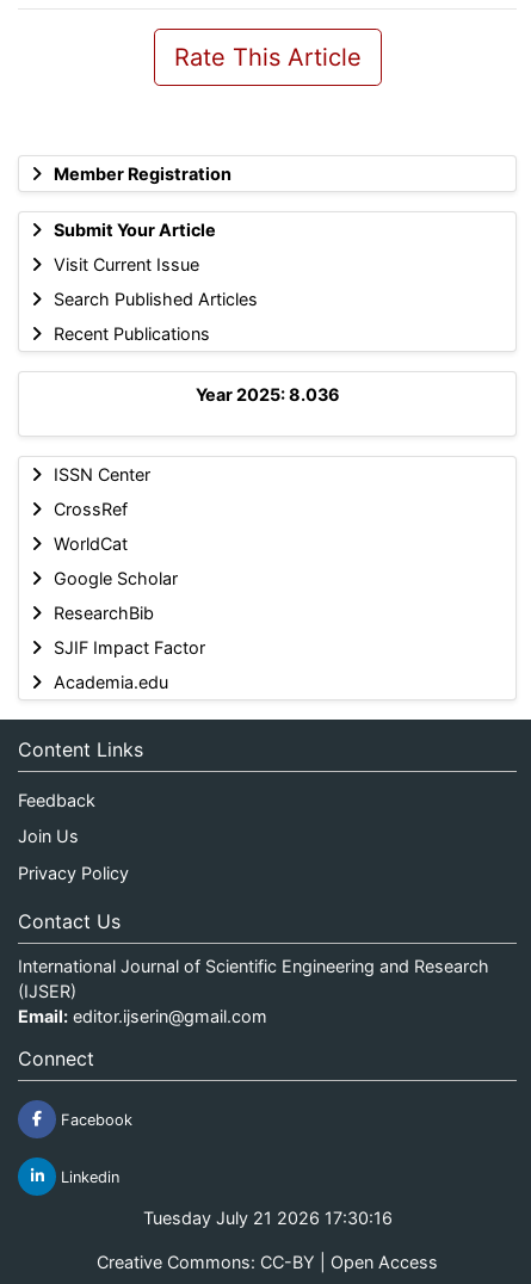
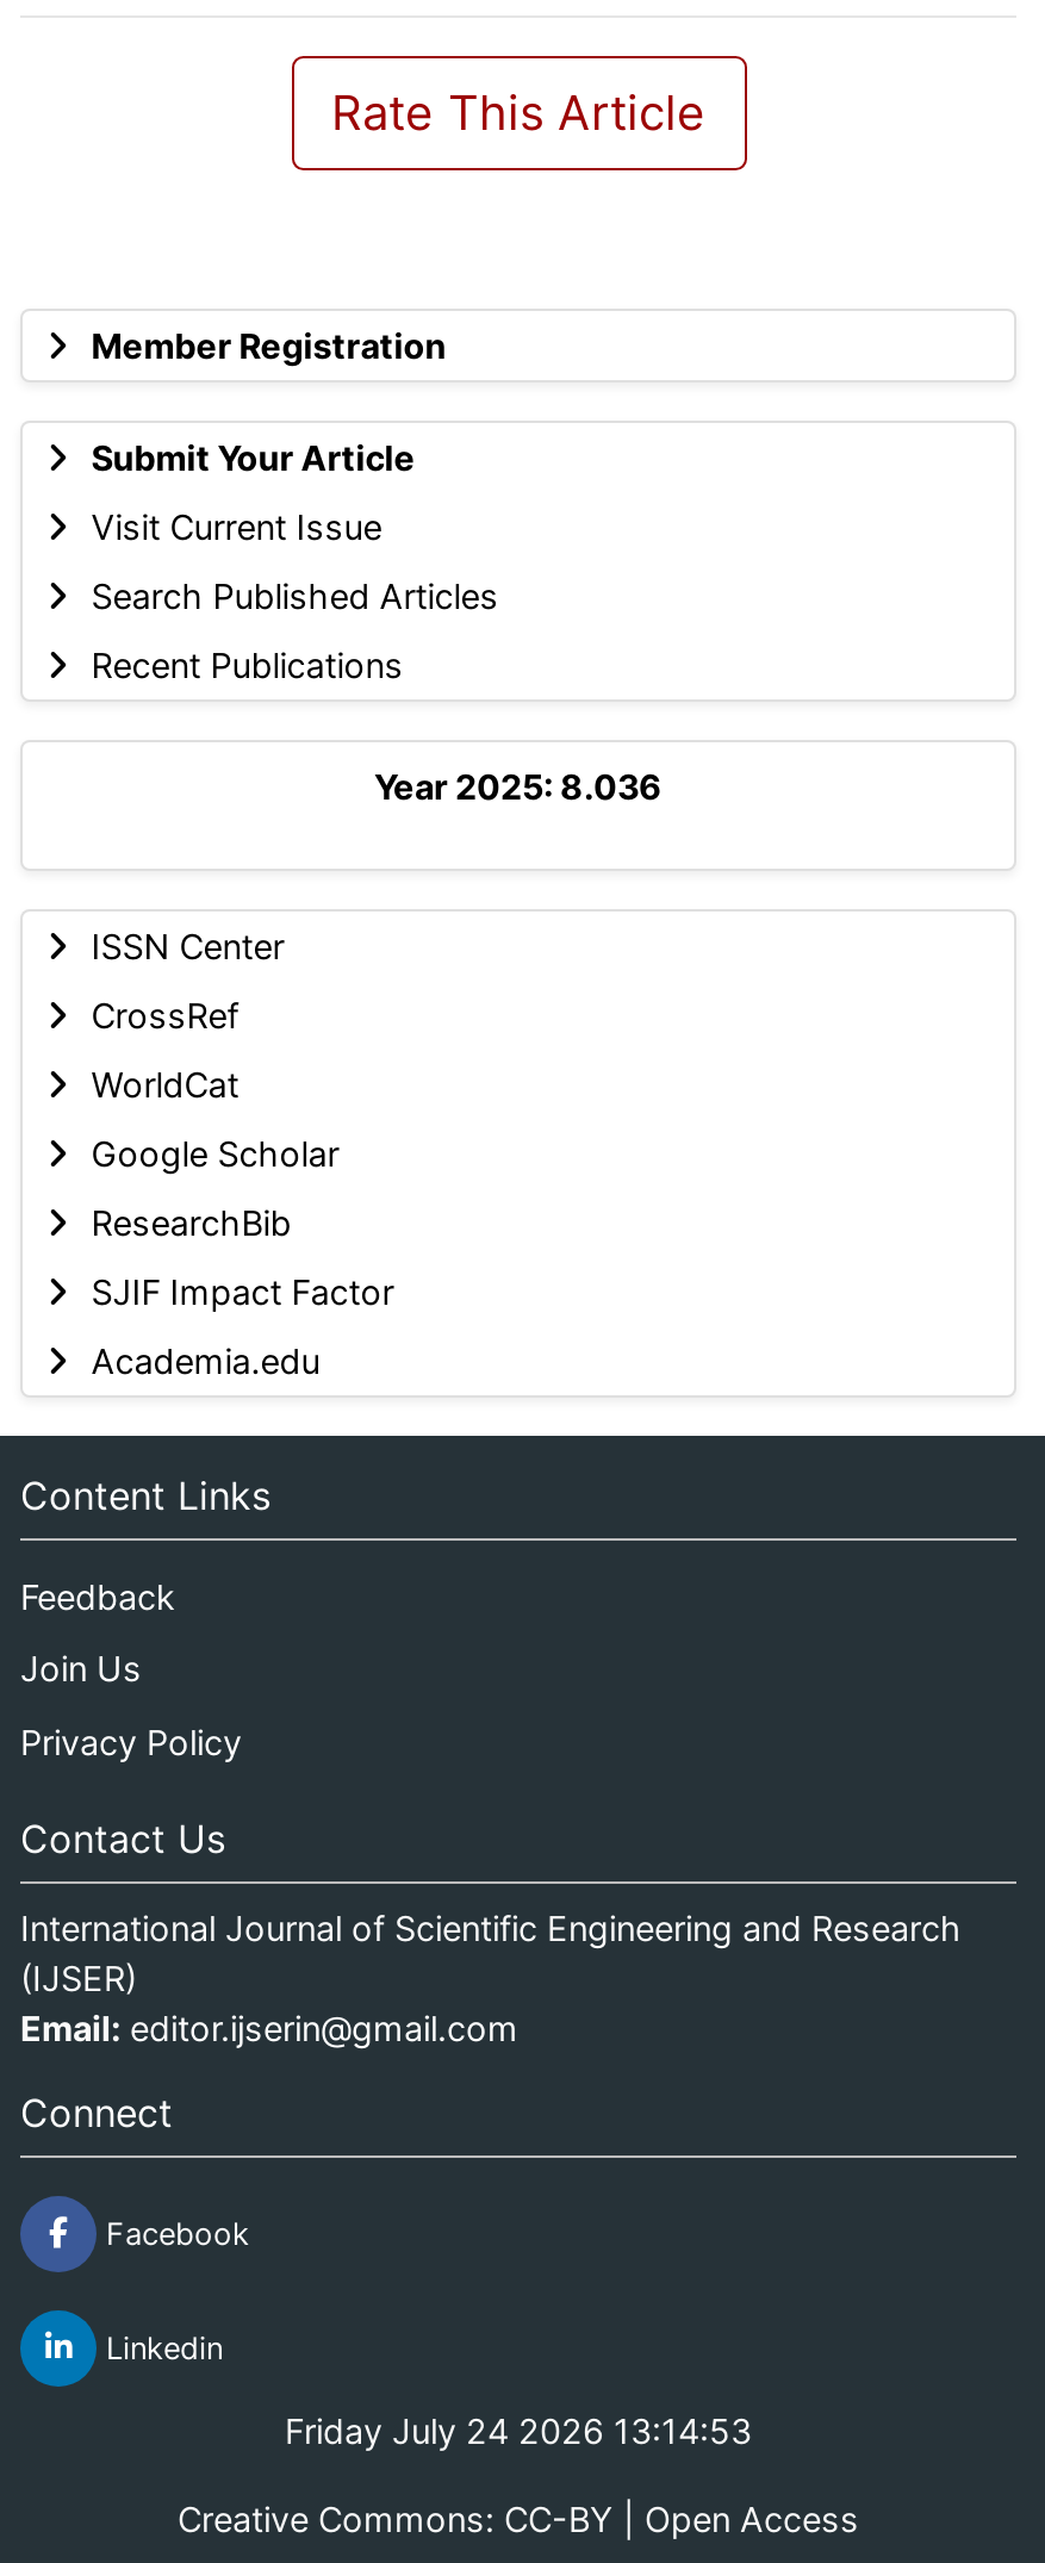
- Tuesday July 21 2026 17:30:16
+ Friday July 24 2026 13:14:53
